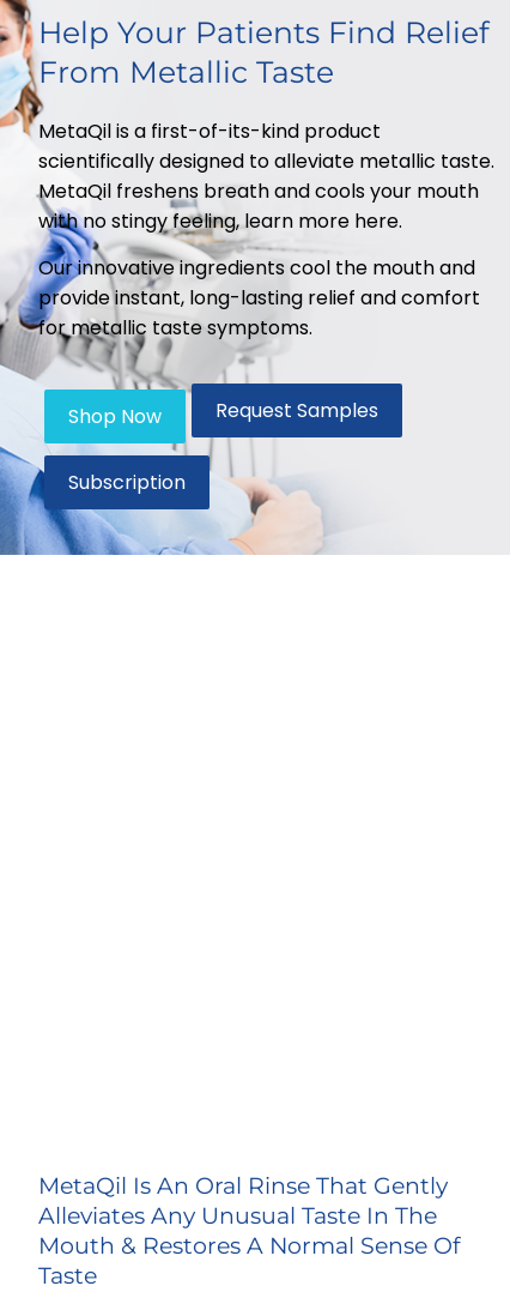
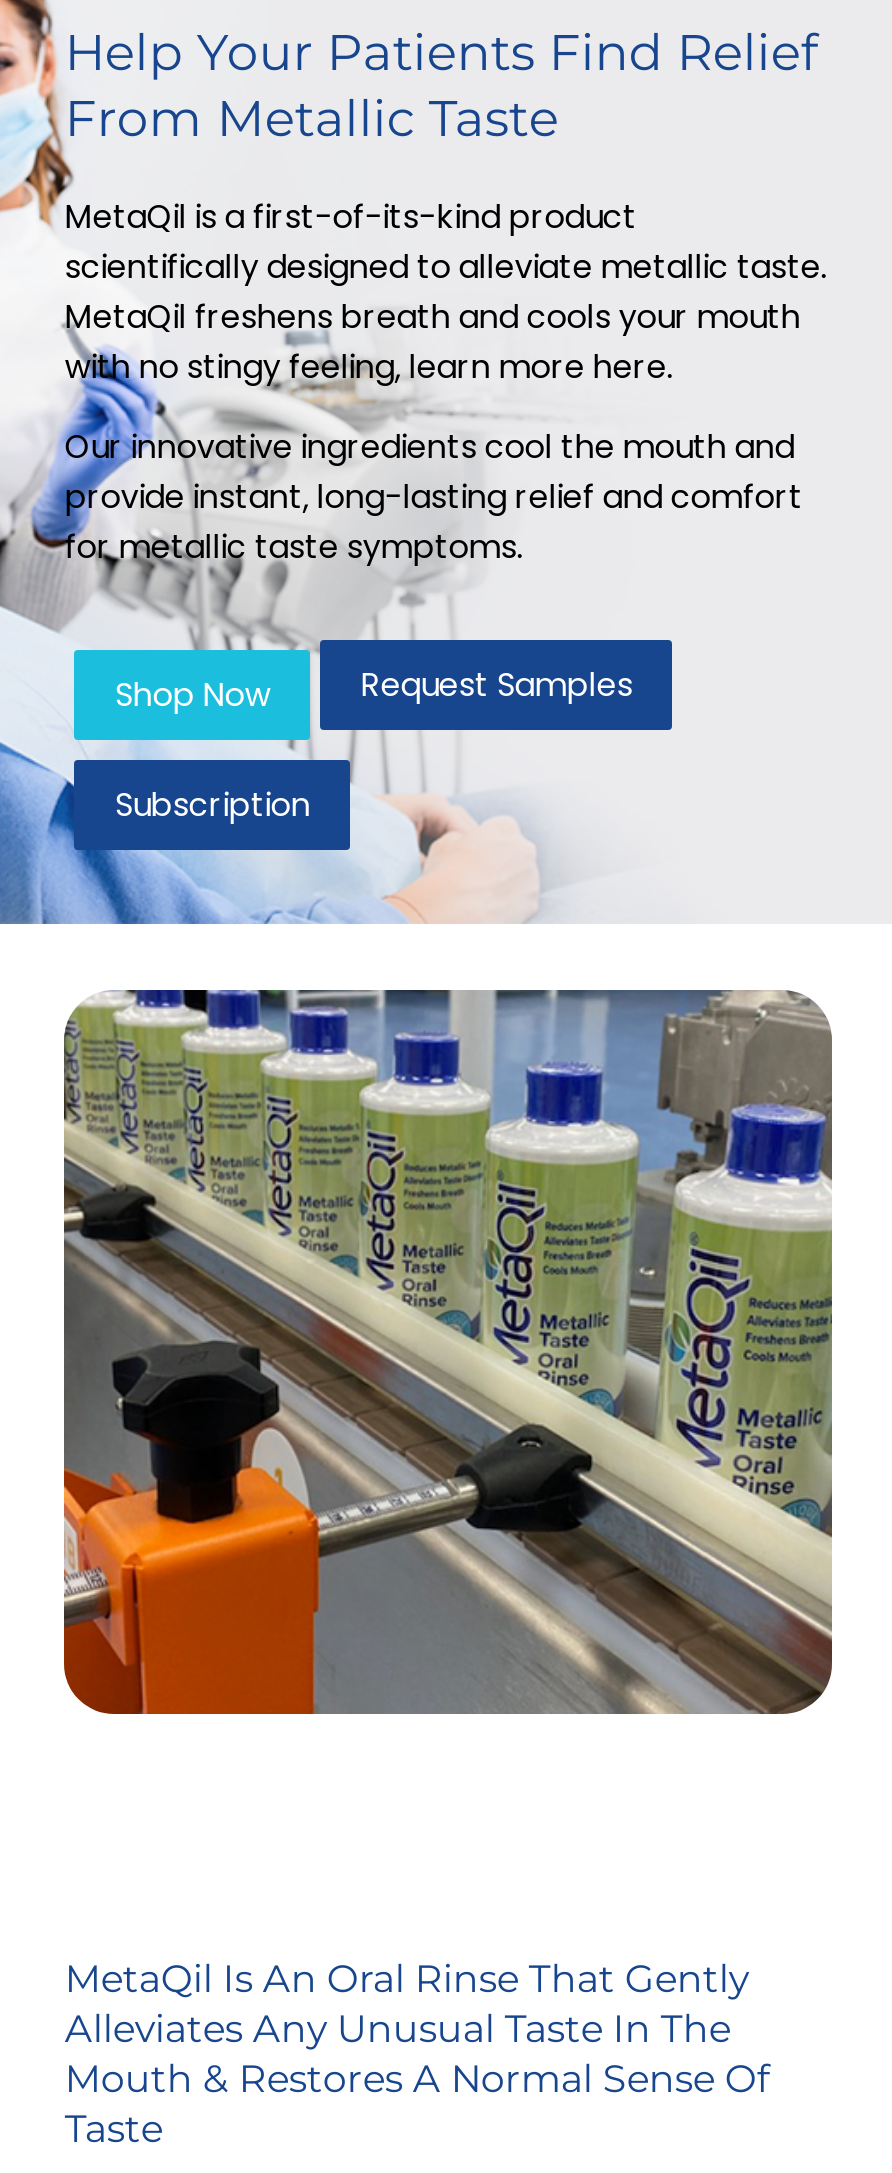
+ [image]
